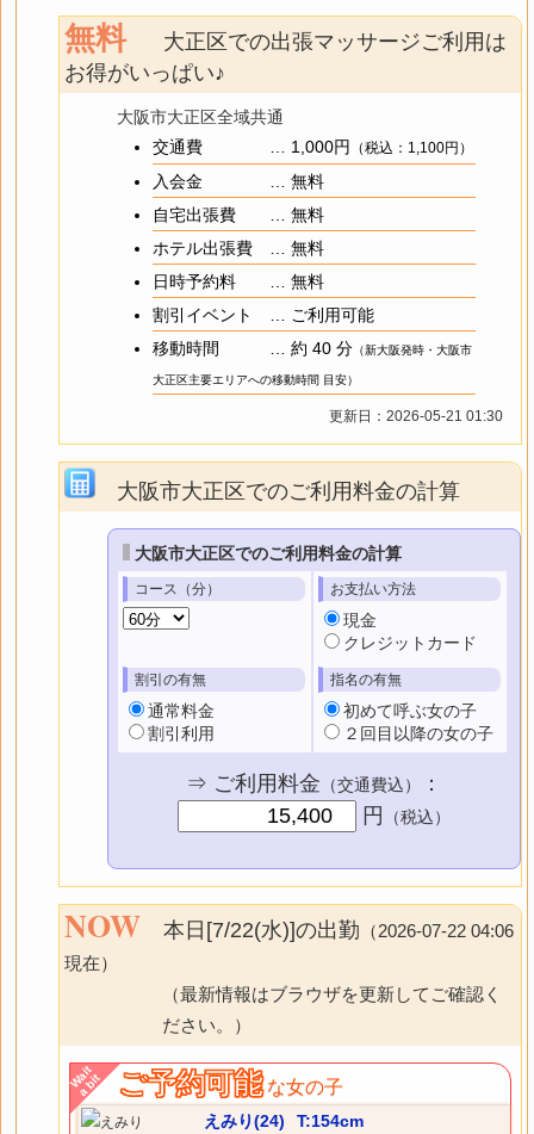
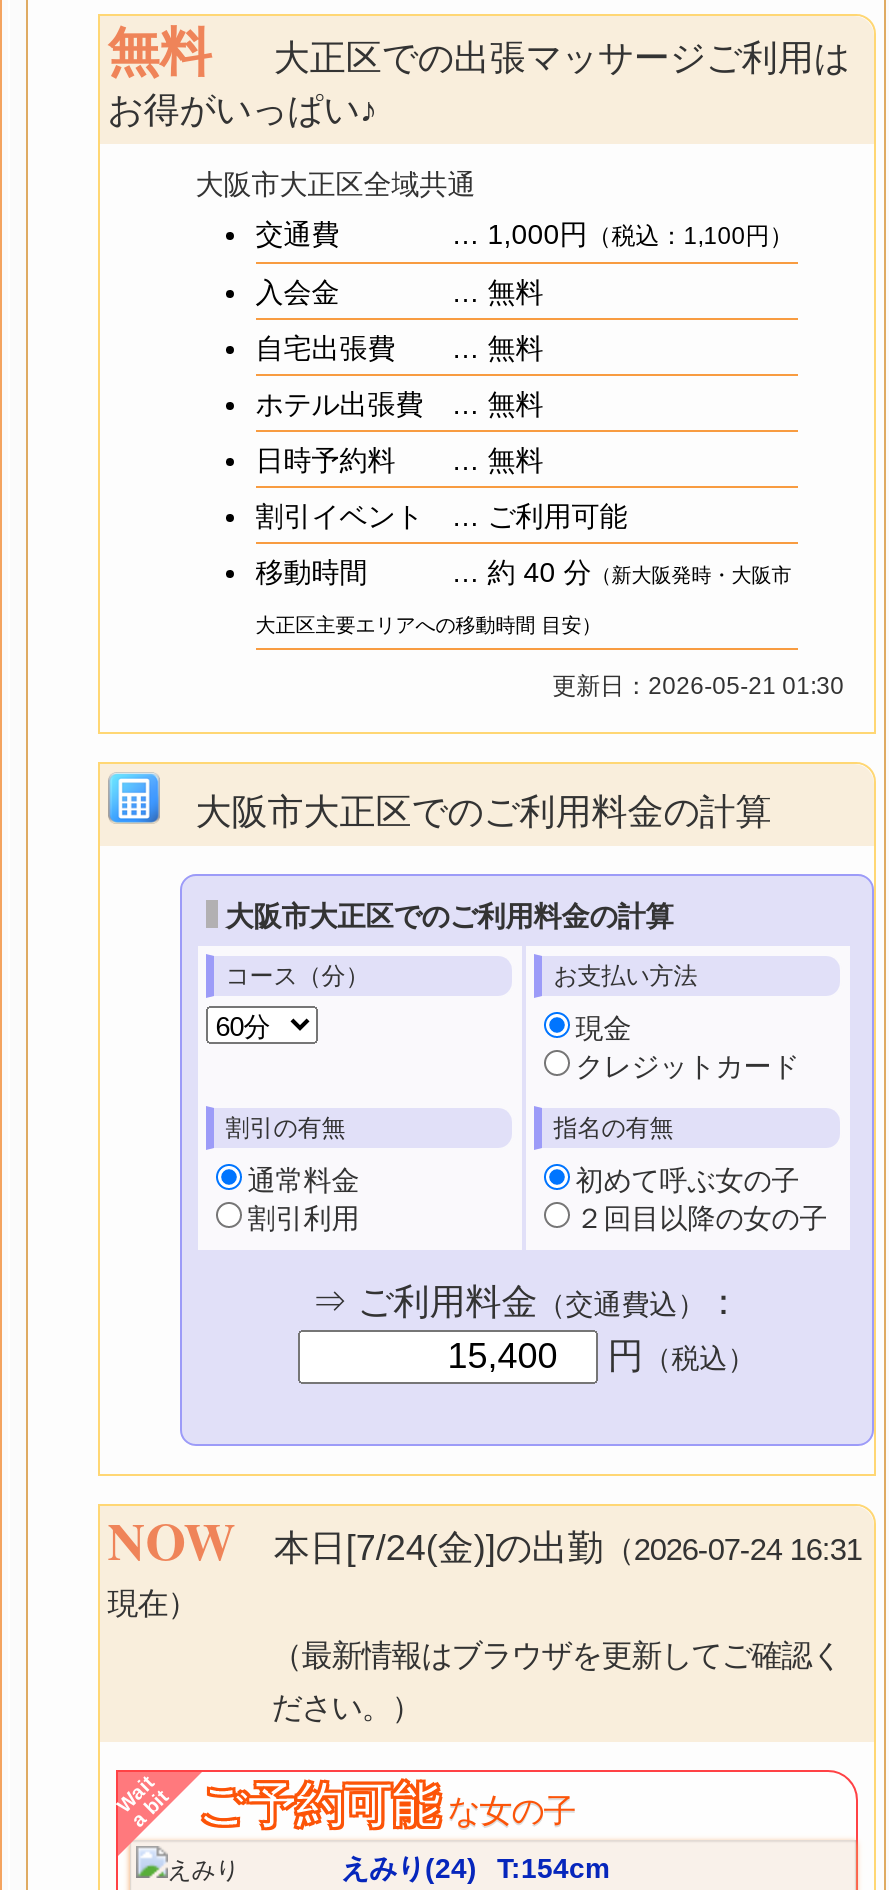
- 本日[7/22(水)]の出勤（2026-07-22 04:06
+ 本日[7/24(金)]の出勤（2026-07-24 16:31
